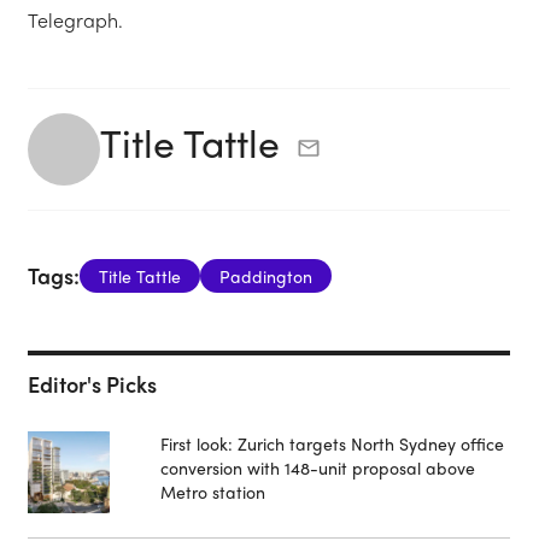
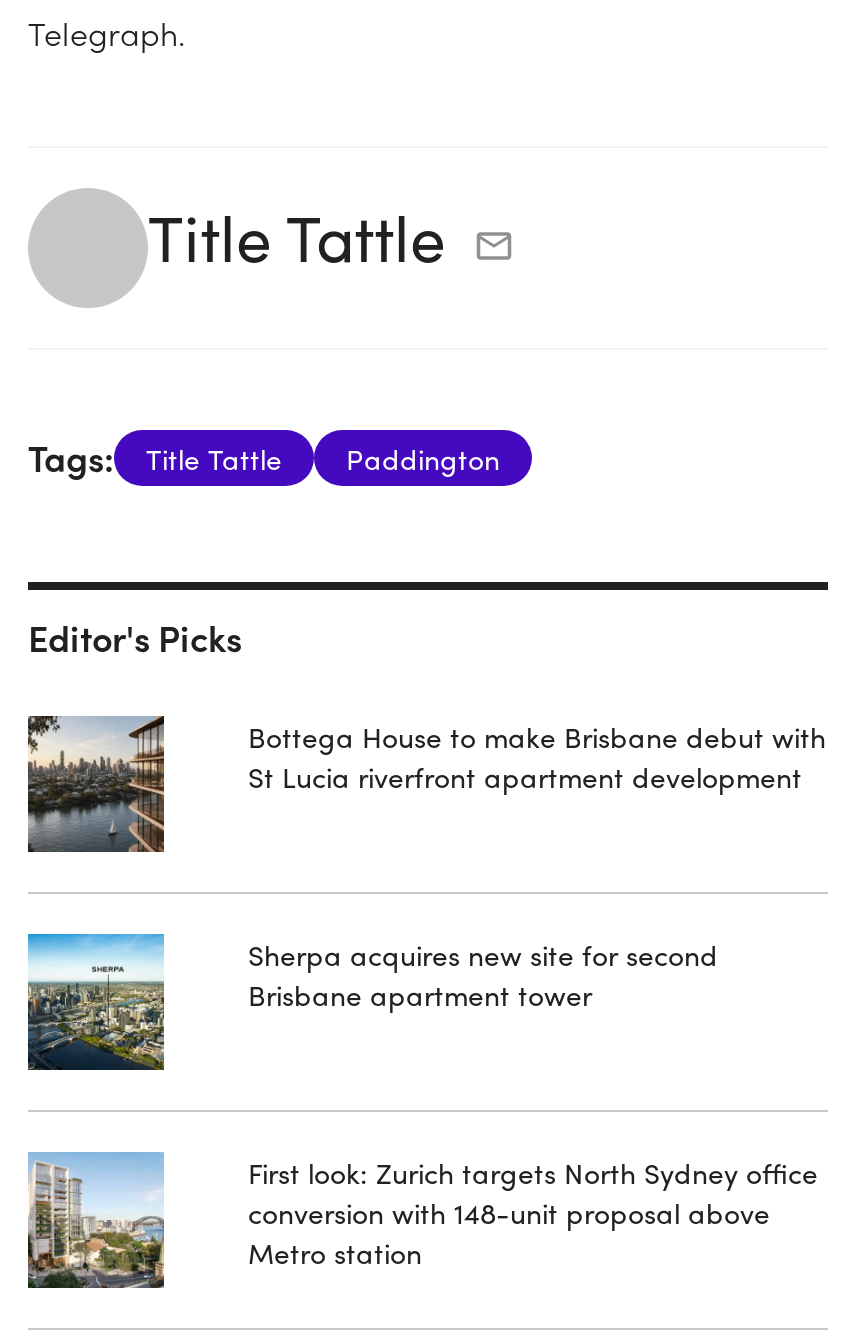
+ [image]

+ [image]

+ Bottega House to make Brisbane debut with
+ St Lucia riverfront apartment development

+ Sherpa acquires new site for second
+ Brisbane apartment tower
